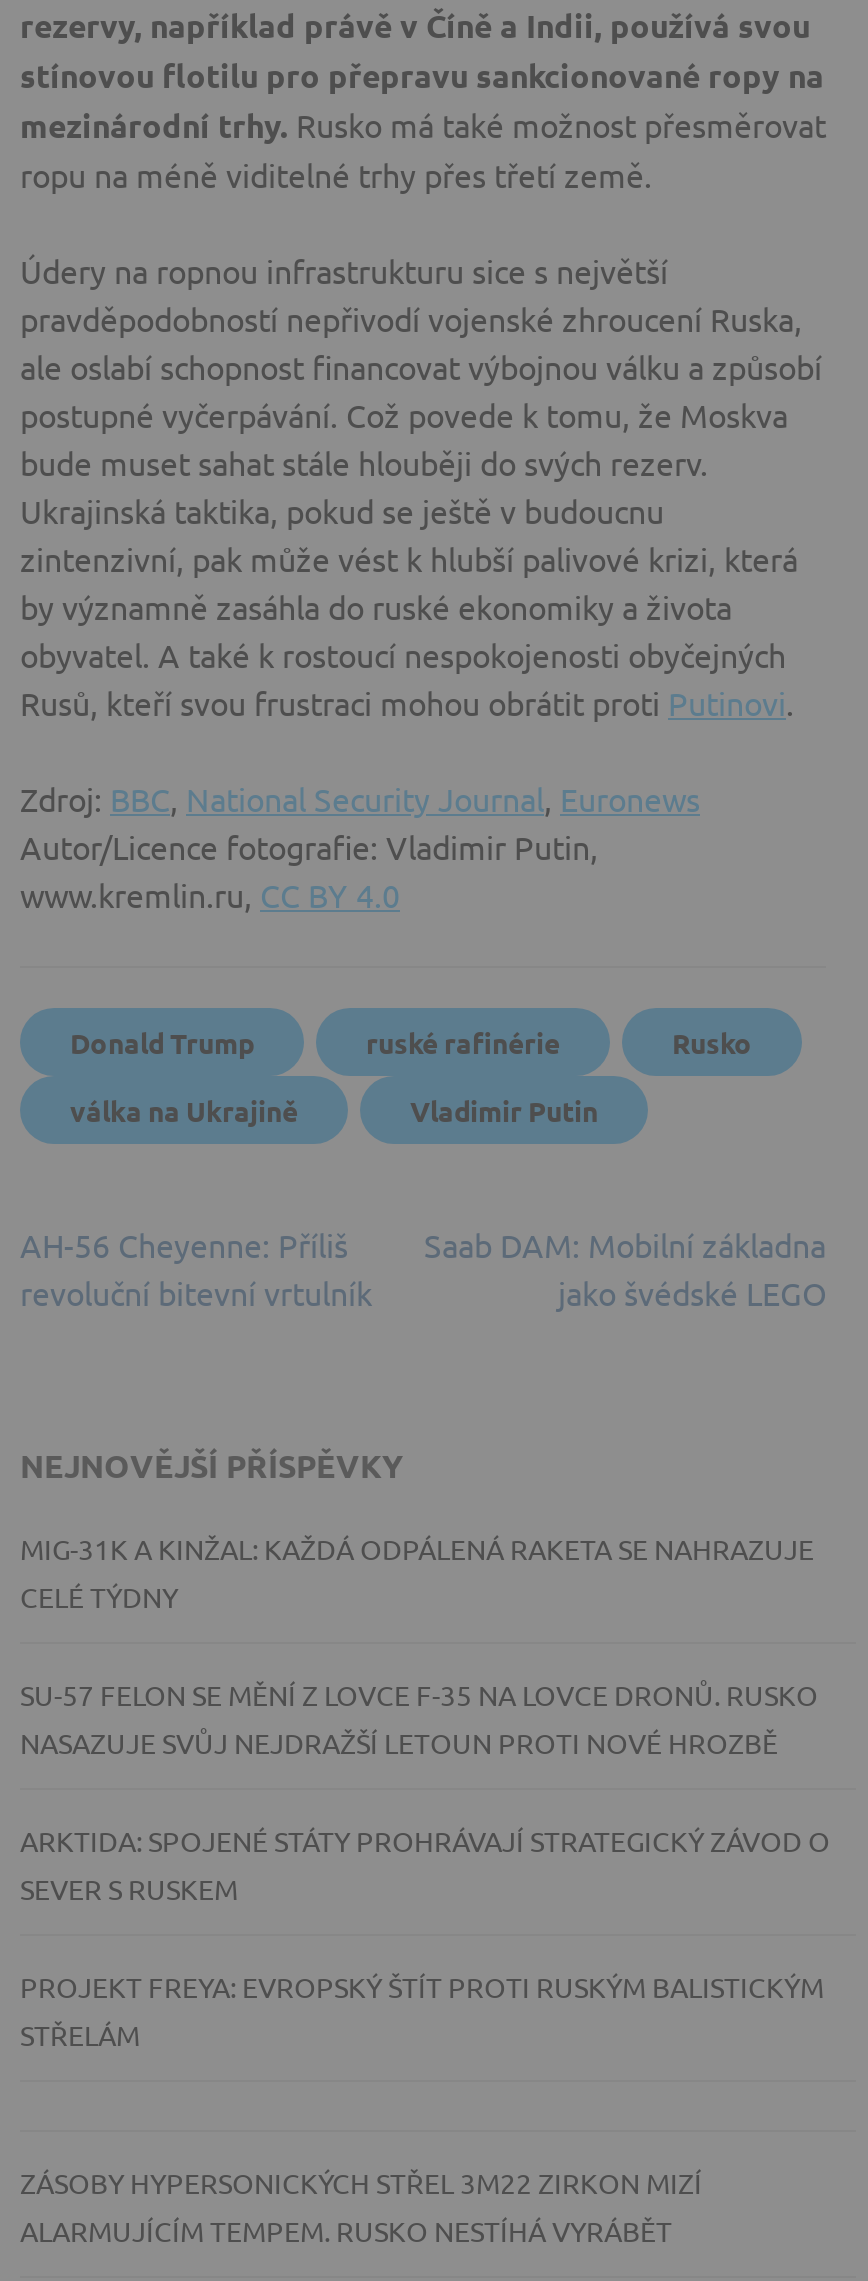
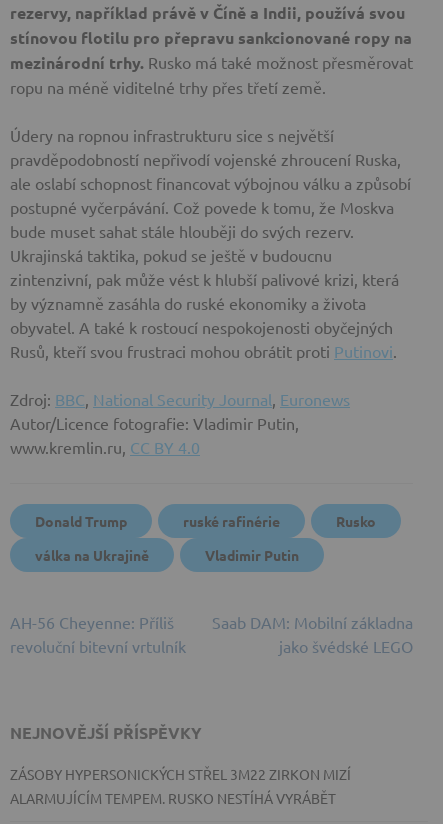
- MIG-31K A KINŽAL: KAŽDÁ ODPÁLENÁ RAKETA SE NAHRAZUJE
- CELÉ TÝDNY
- SU-57 FELON SE MĚNÍ Z LOVCE F-35 NA LOVCE DRONŮ. RUSKO
- NASAZUJE SVŮJ NEJDRAŽŠÍ LETOUN PROTI NOVÉ HROZBĚ
- ARKTIDA: SPOJENÉ STÁTY PROHRÁVAJÍ STRATEGICKÝ ZÁVOD O
- SEVER S RUSKEM
- PROJEKT FREYA: EVROPSKÝ ŠTÍT PROTI RUSKÝM BALISTICKÝM
- STŘELÁM
